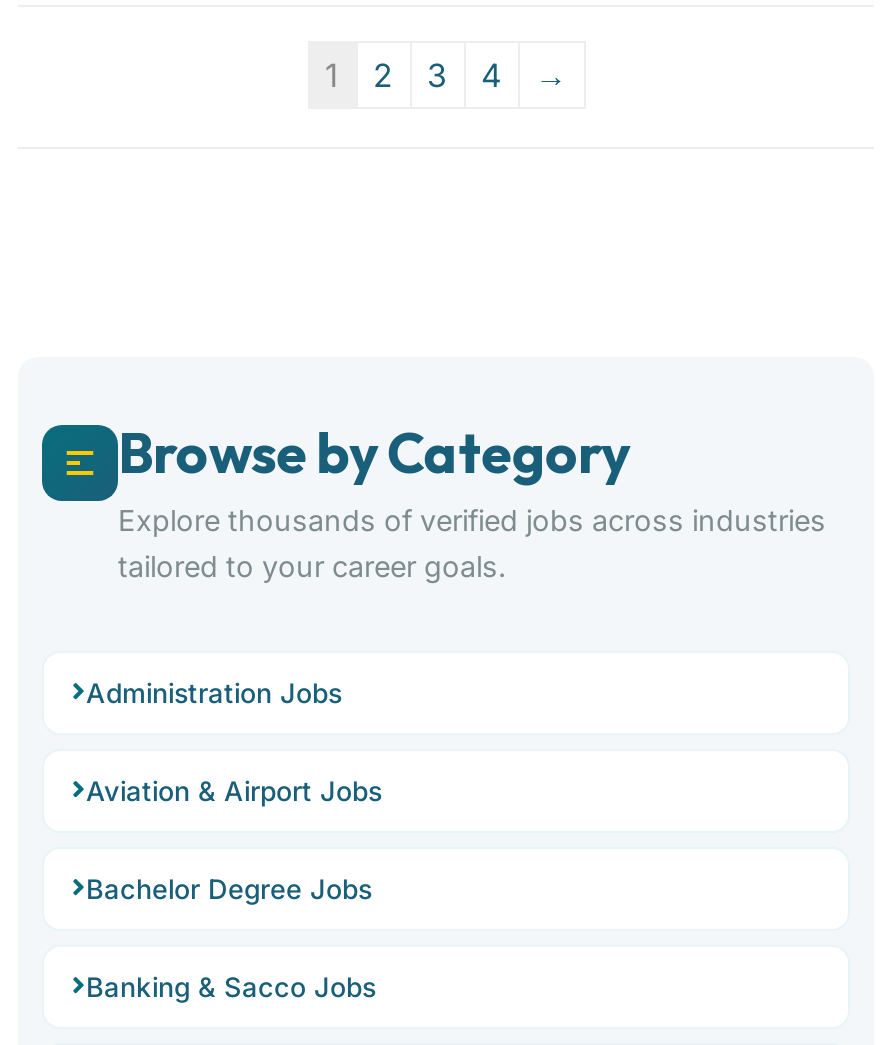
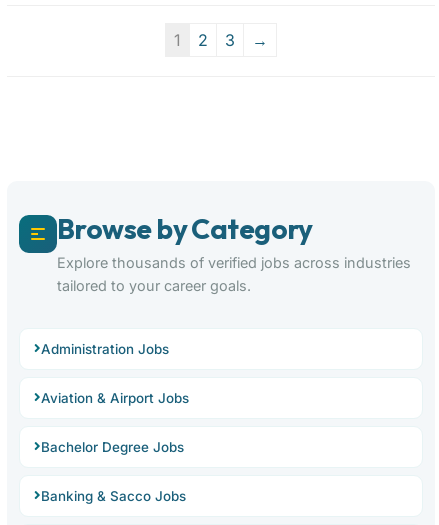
- 4
